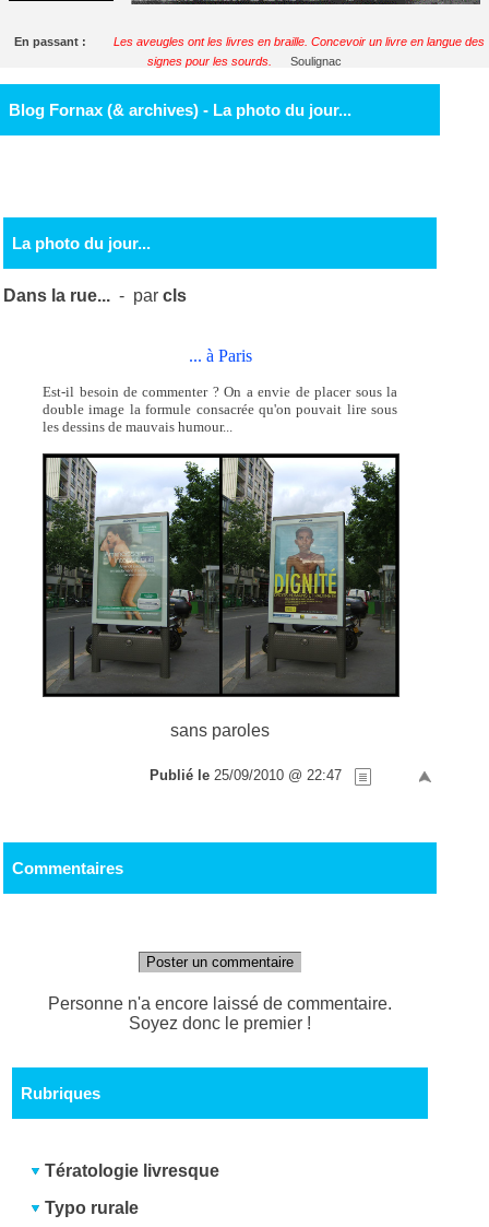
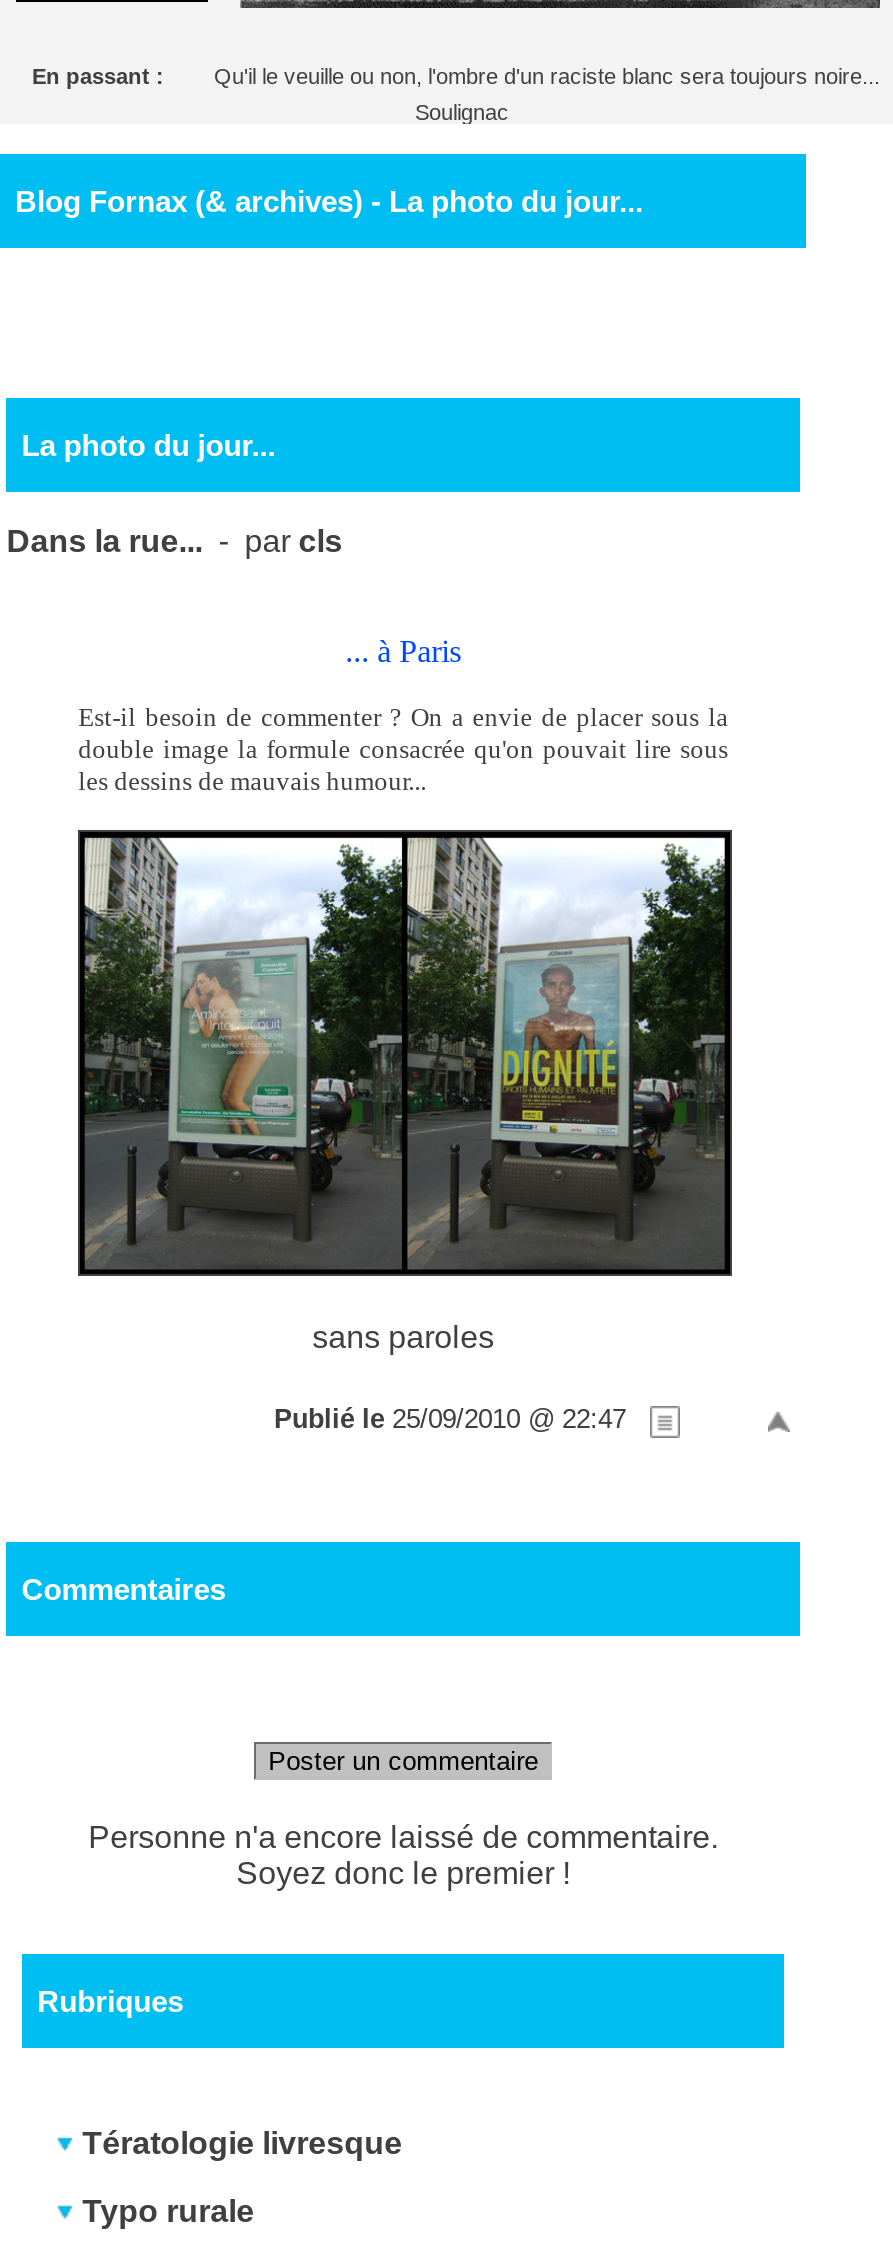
- Les aveugles ont les livres en braille. Concevoir un livre en langue des
- signes pour les sourds.
+ Qu'il le veuille ou non, l'ombre d'un raciste blanc sera toujours noire...
